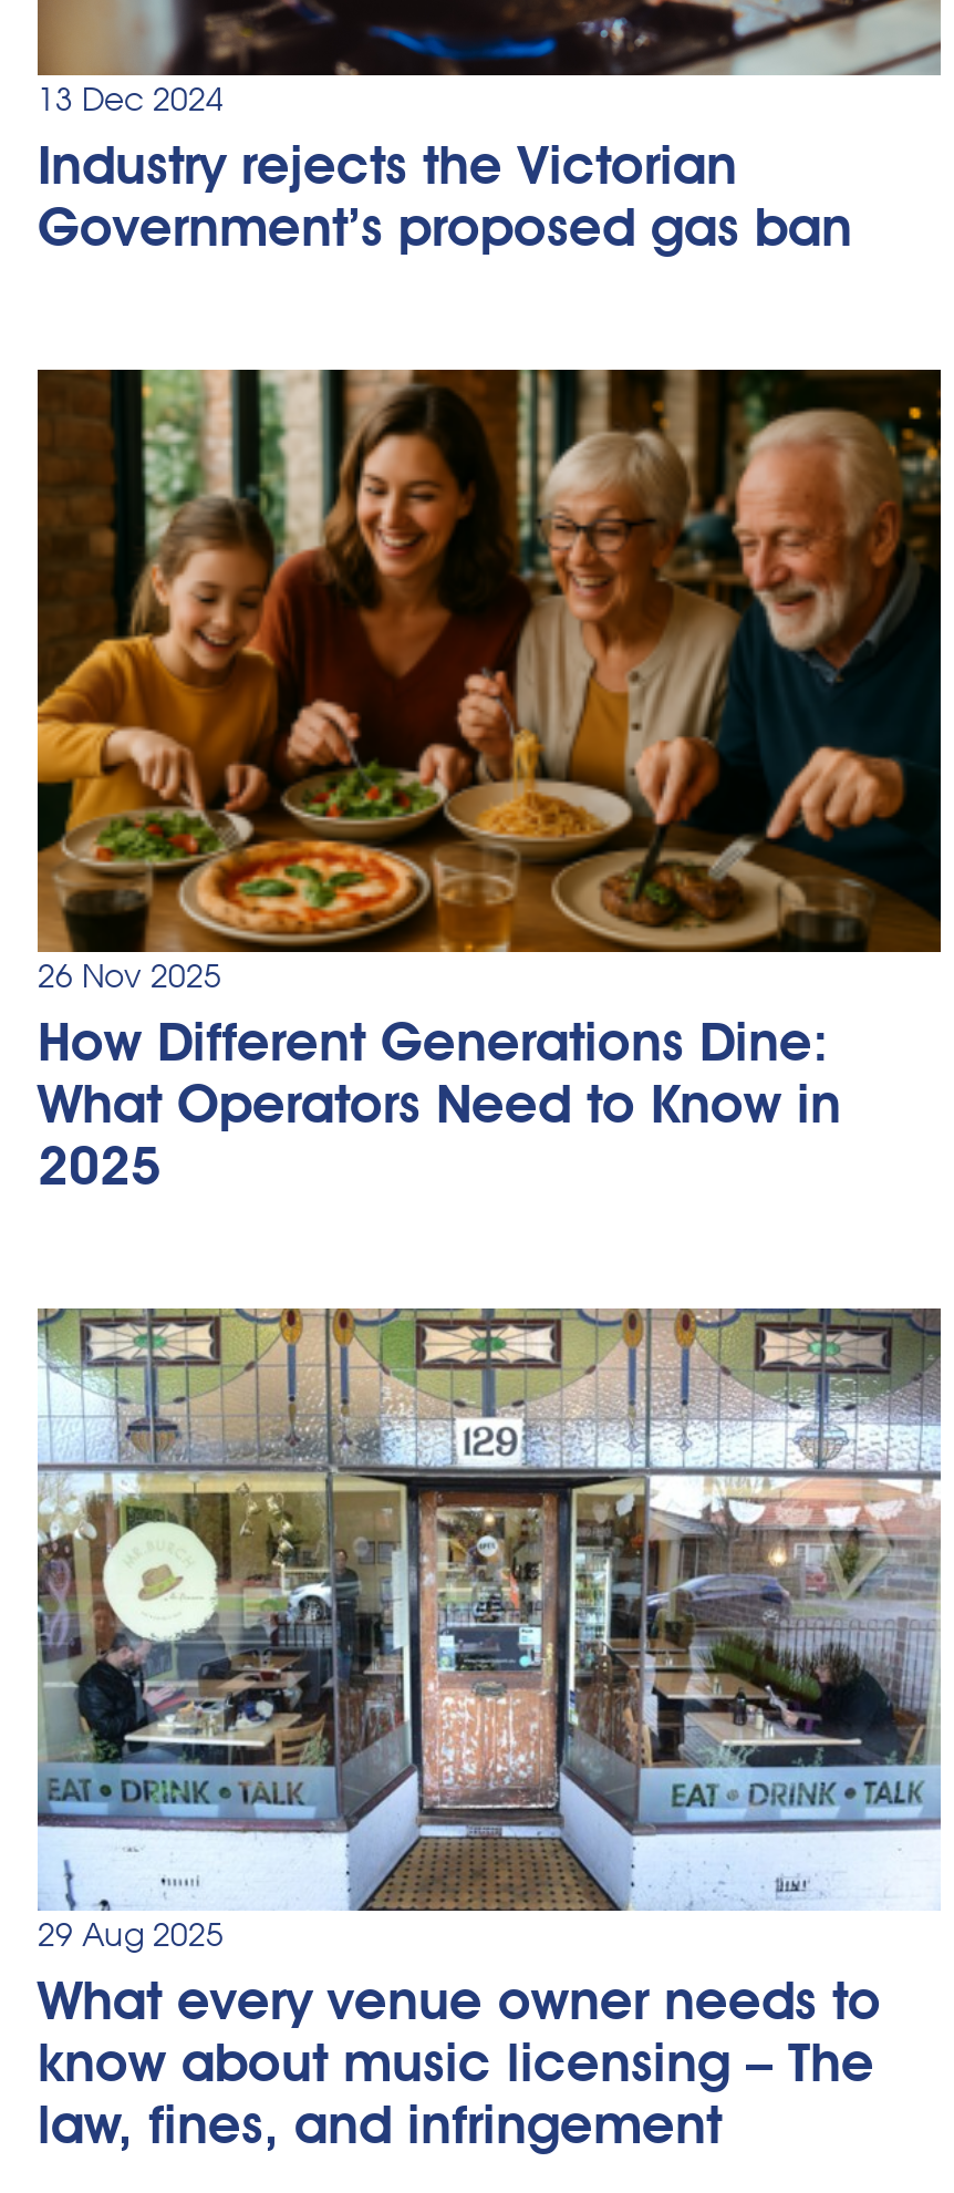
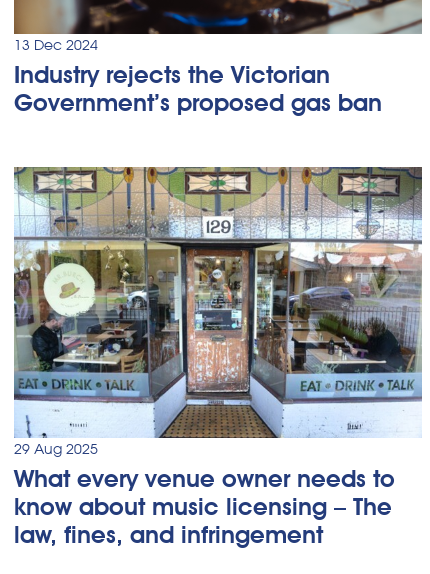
- [image]
- 26 Nov 2025
- How Different Generations Dine:
- What Operators Need to Know in
- 2025
